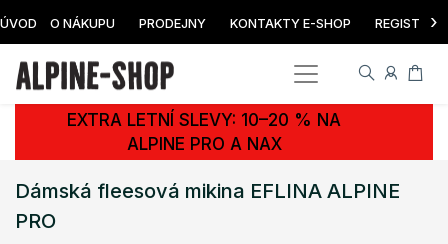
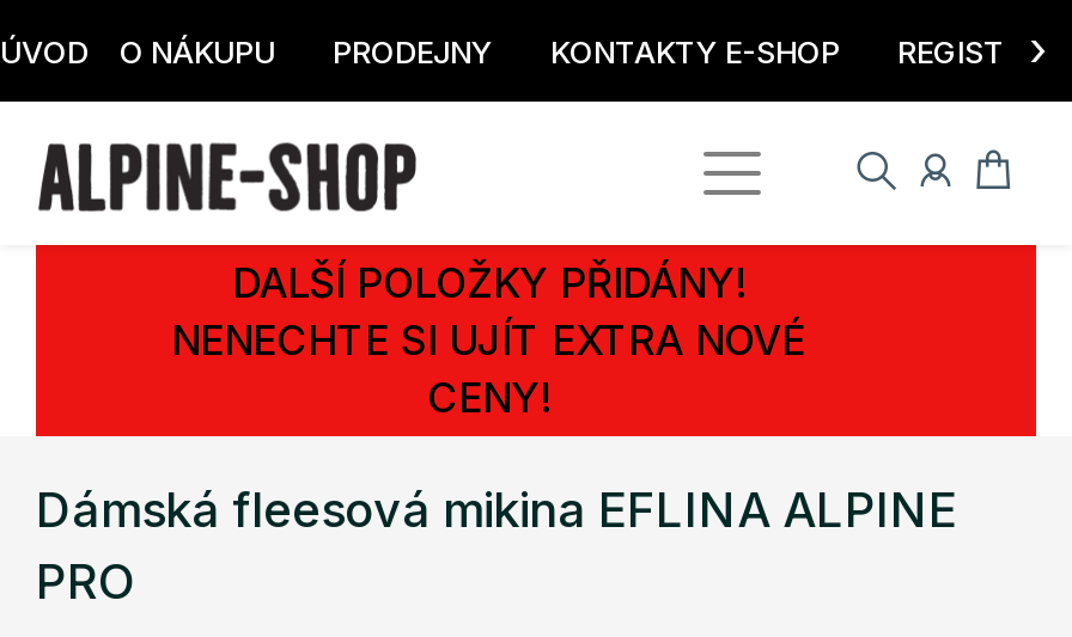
- EXTRA LETNÍ SLEVY: 10–20 % NA
- ALPINE PRO A NAX
+ DALŠÍ POLOŽKY PŘIDÁNY!
+ NENECHTE SI UJÍT EXTRA NOVÉ
+ CENY!
